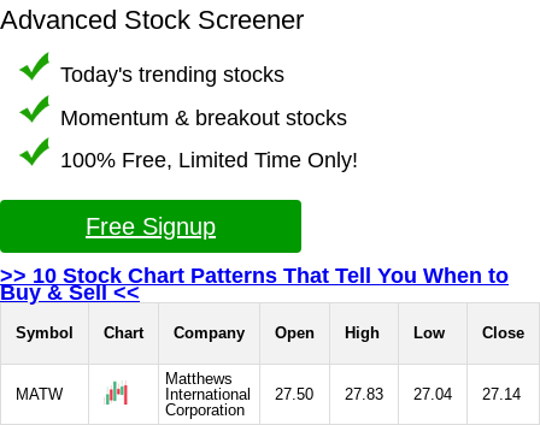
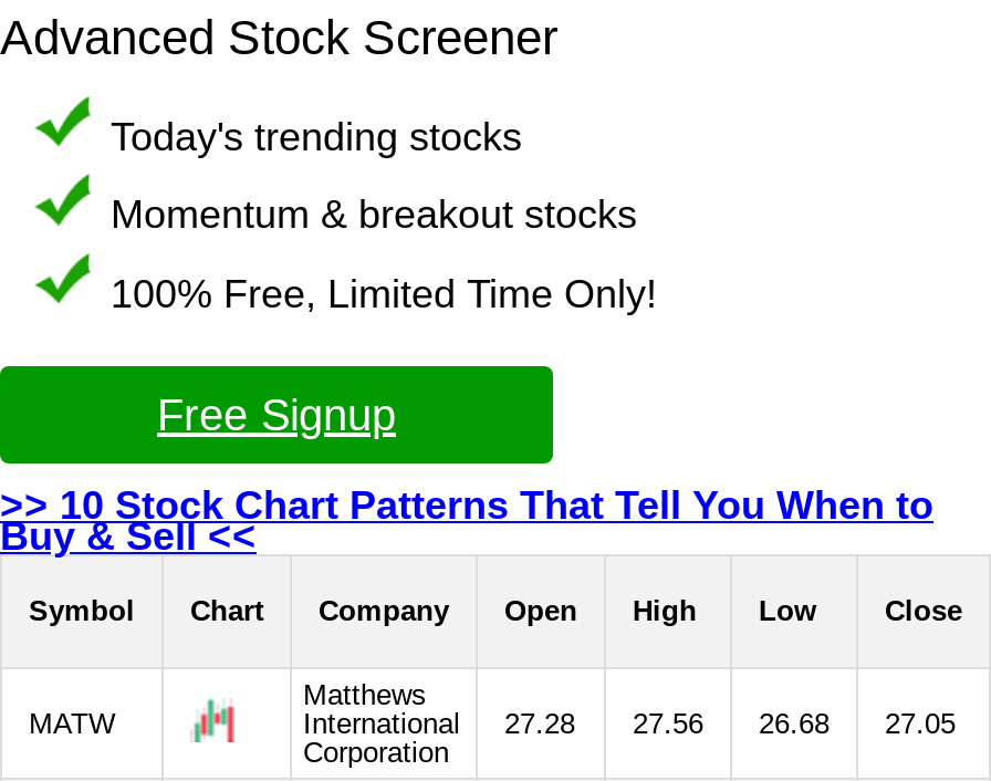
- 27.50
+ 27.28

- 27.83
+ 27.56

- 27.04
+ 26.68

- 27.14
+ 27.05
